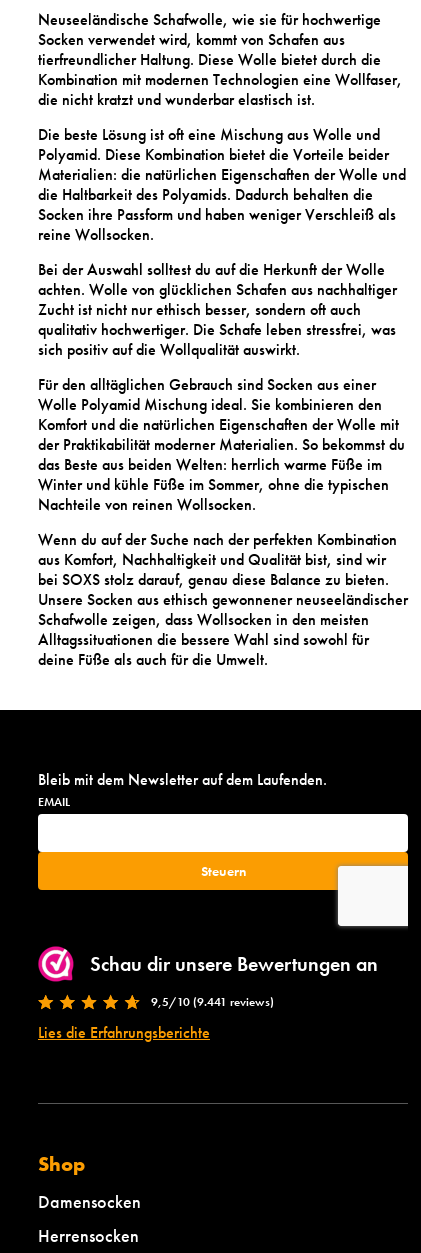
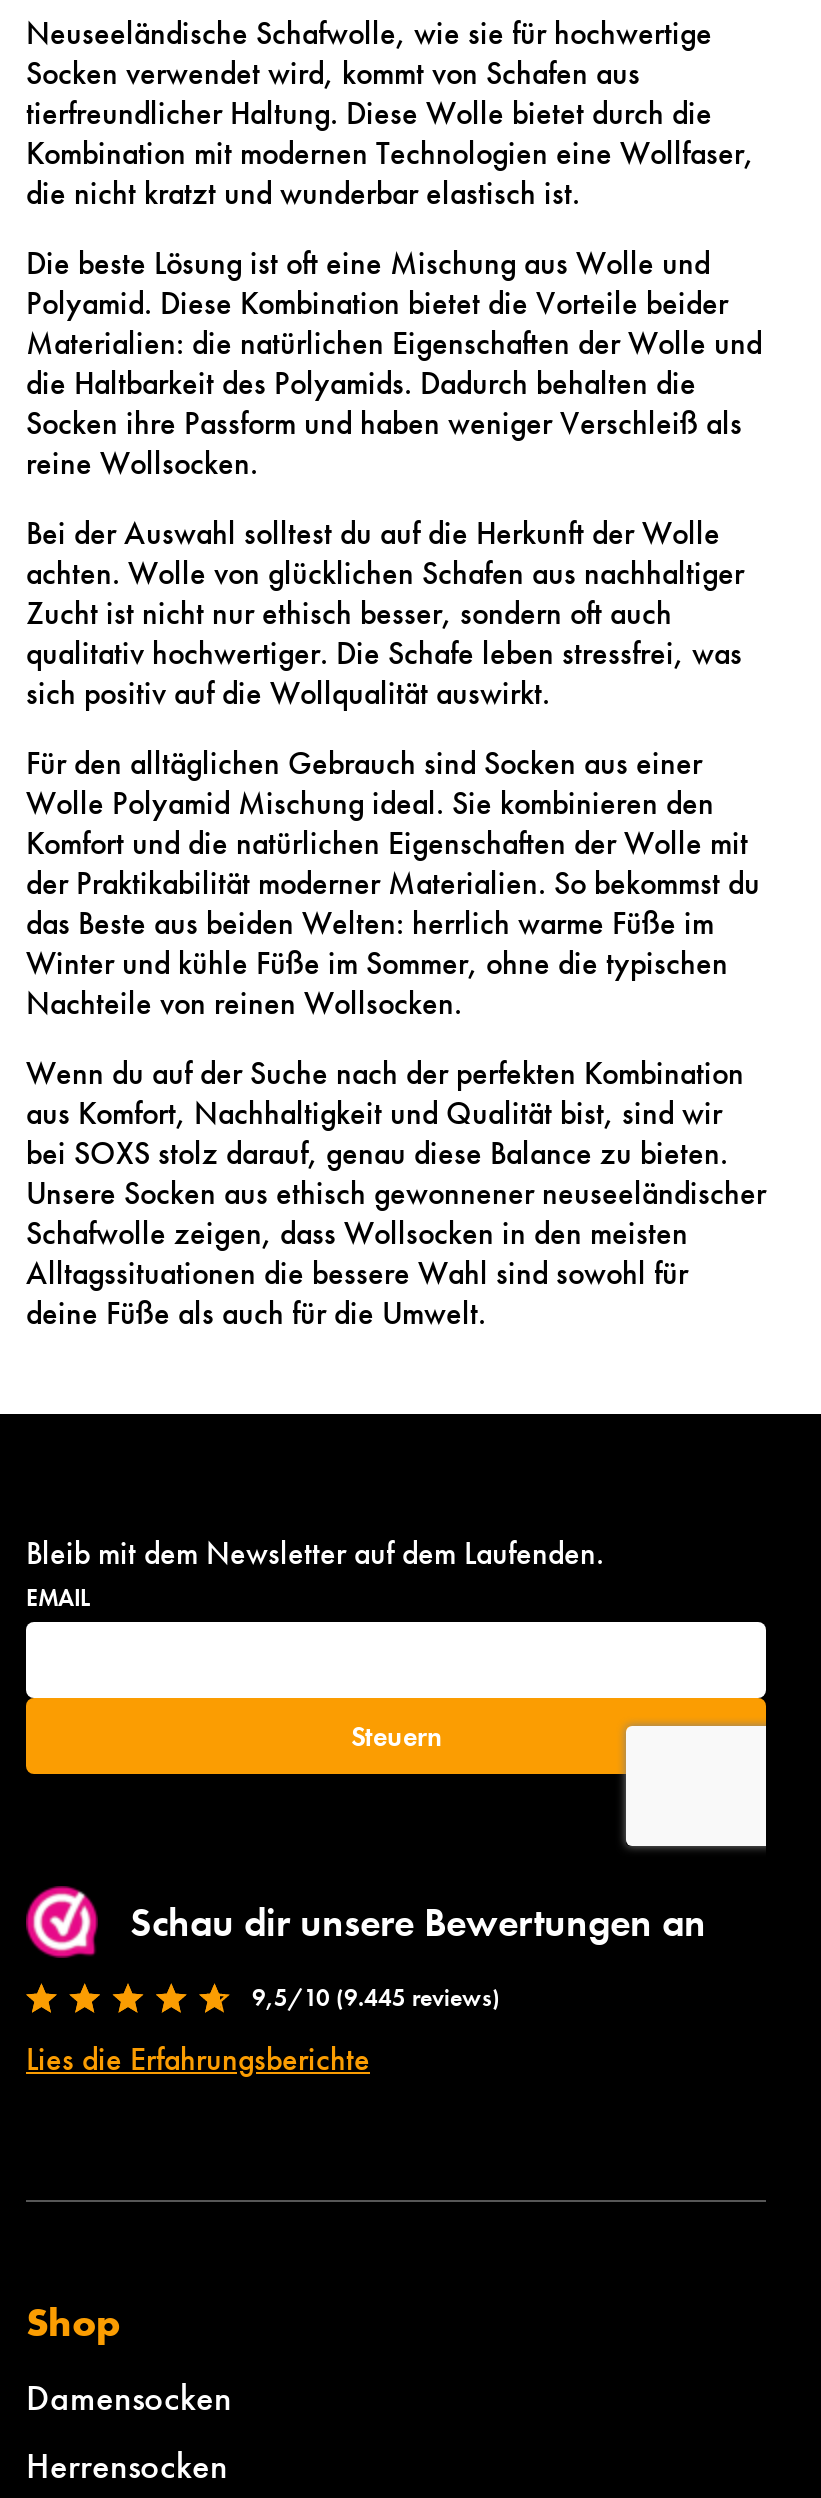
- 9,5/10 (9.441 reviews)
+ 9,5/10 (9.445 reviews)
